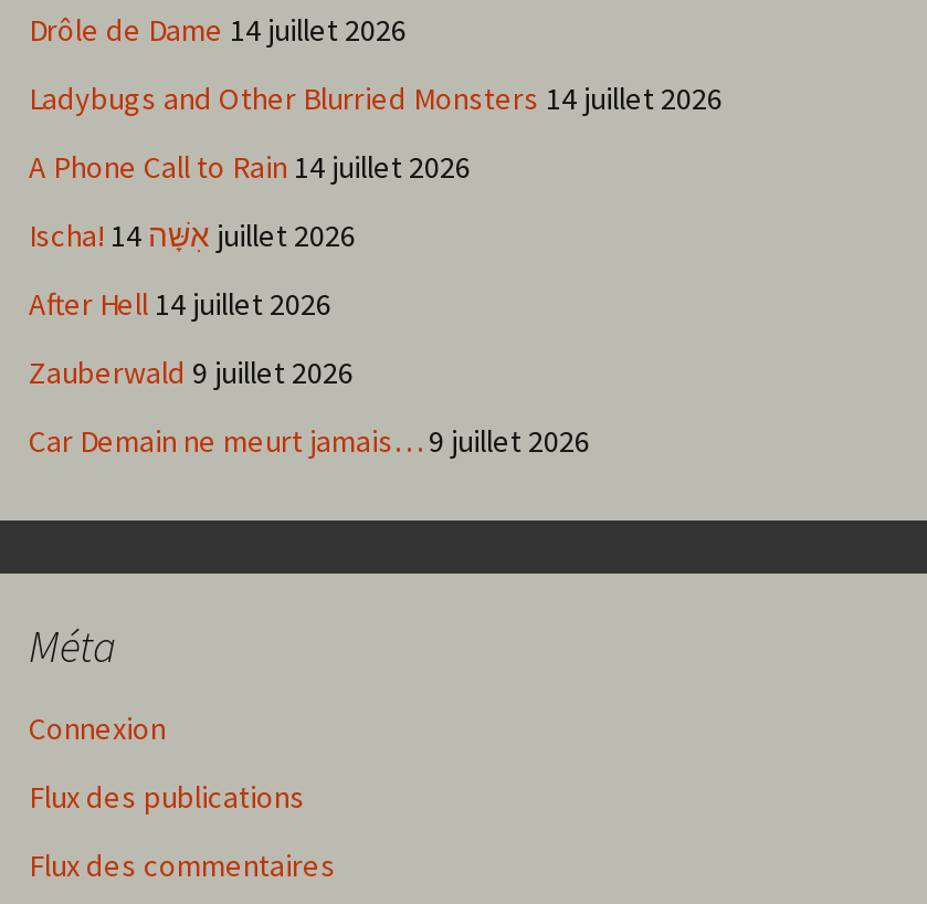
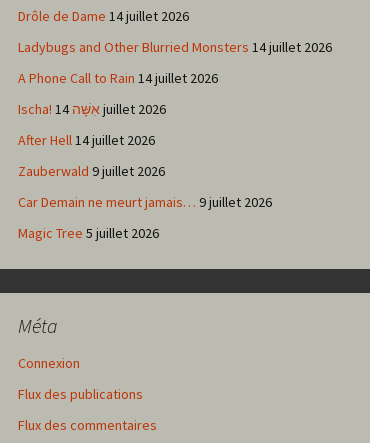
+ Magic Tree 5 juillet 2026
